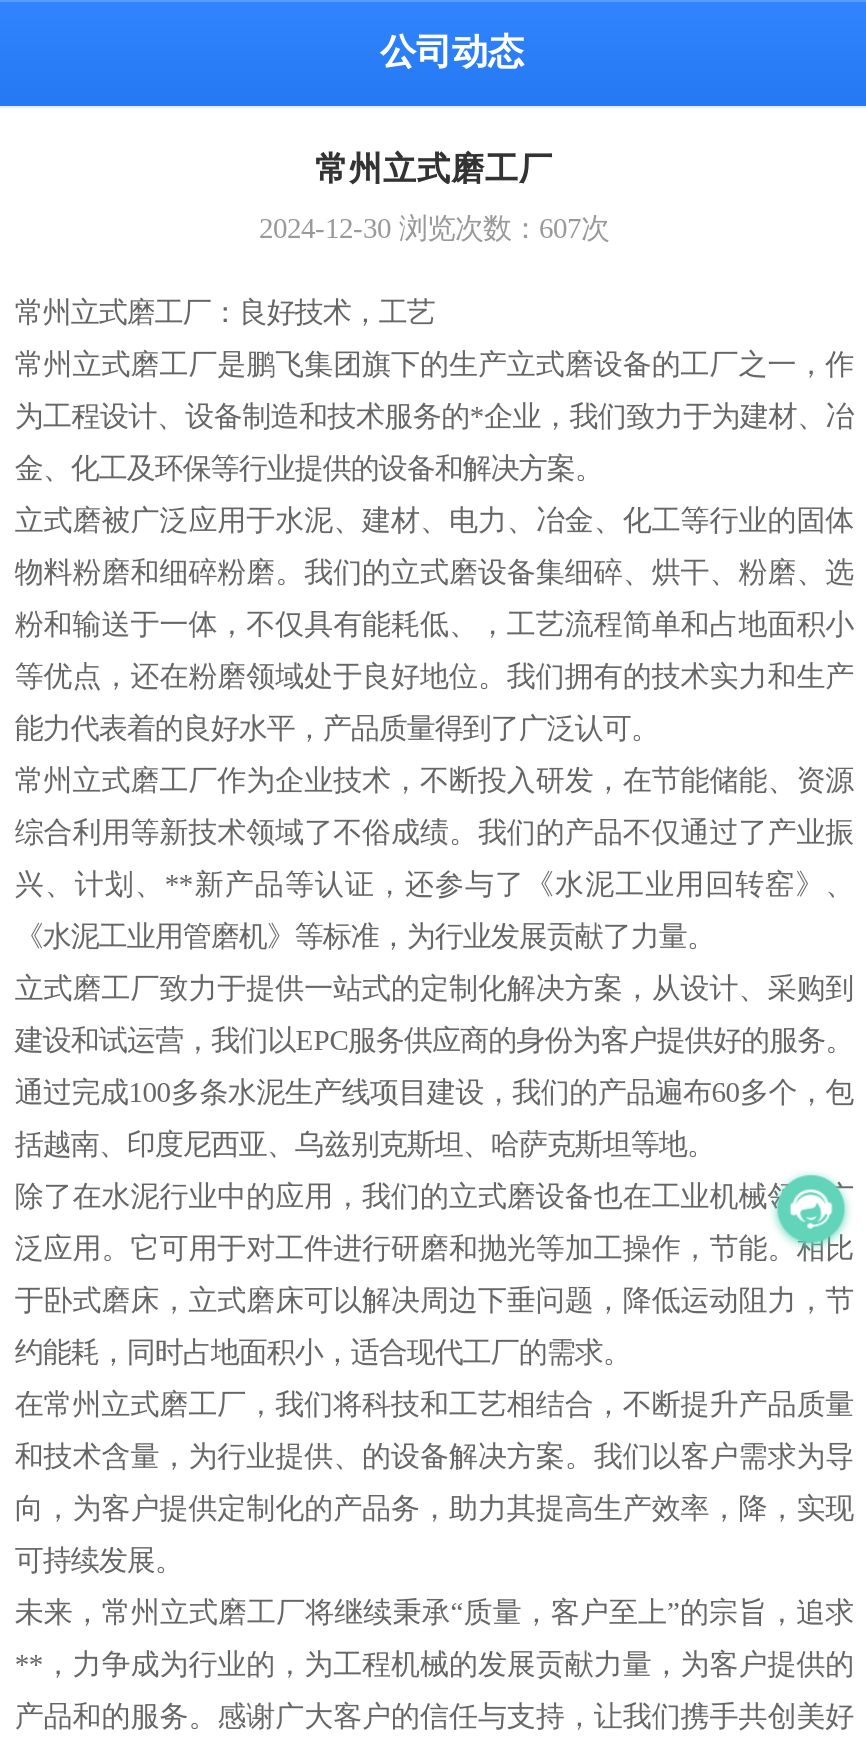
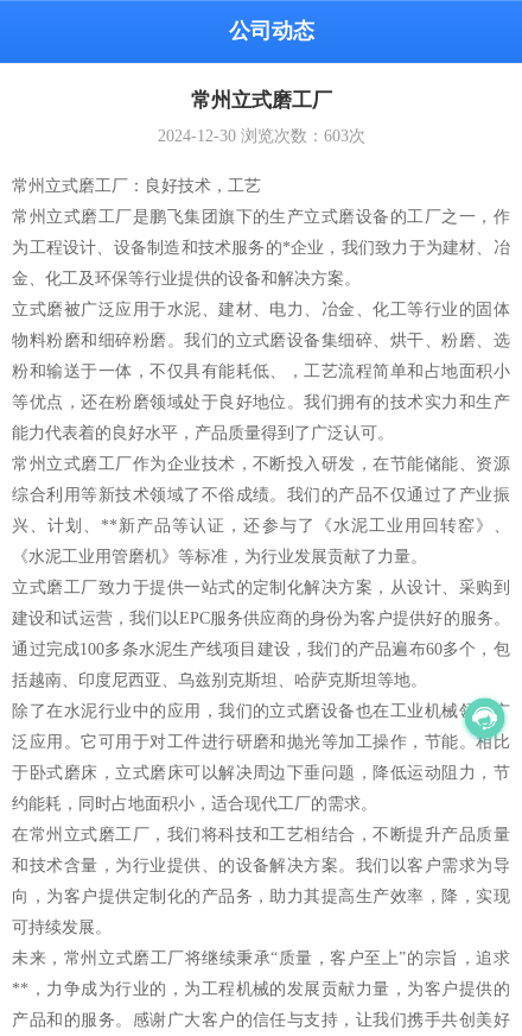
- 2024-12-30浏览次数：607次
+ 2024-12-30浏览次数：603次
